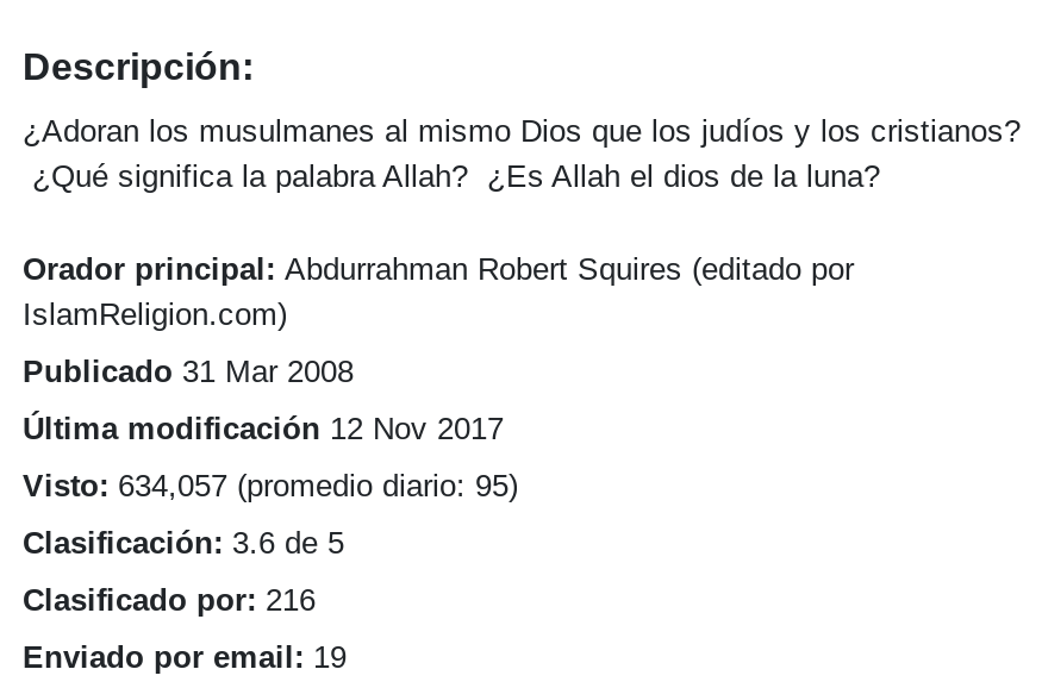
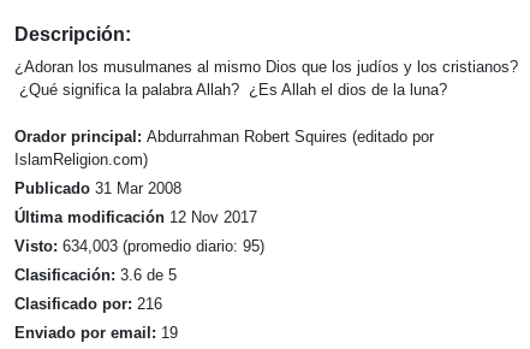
- Visto: 634,057 (promedio diario: 95)
+ Visto: 634,003 (promedio diario: 95)
